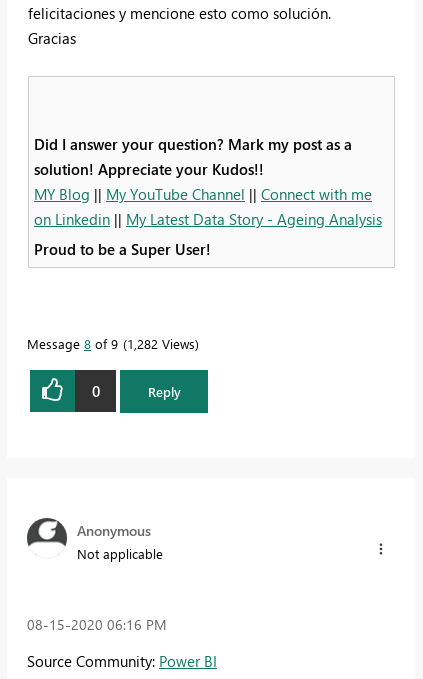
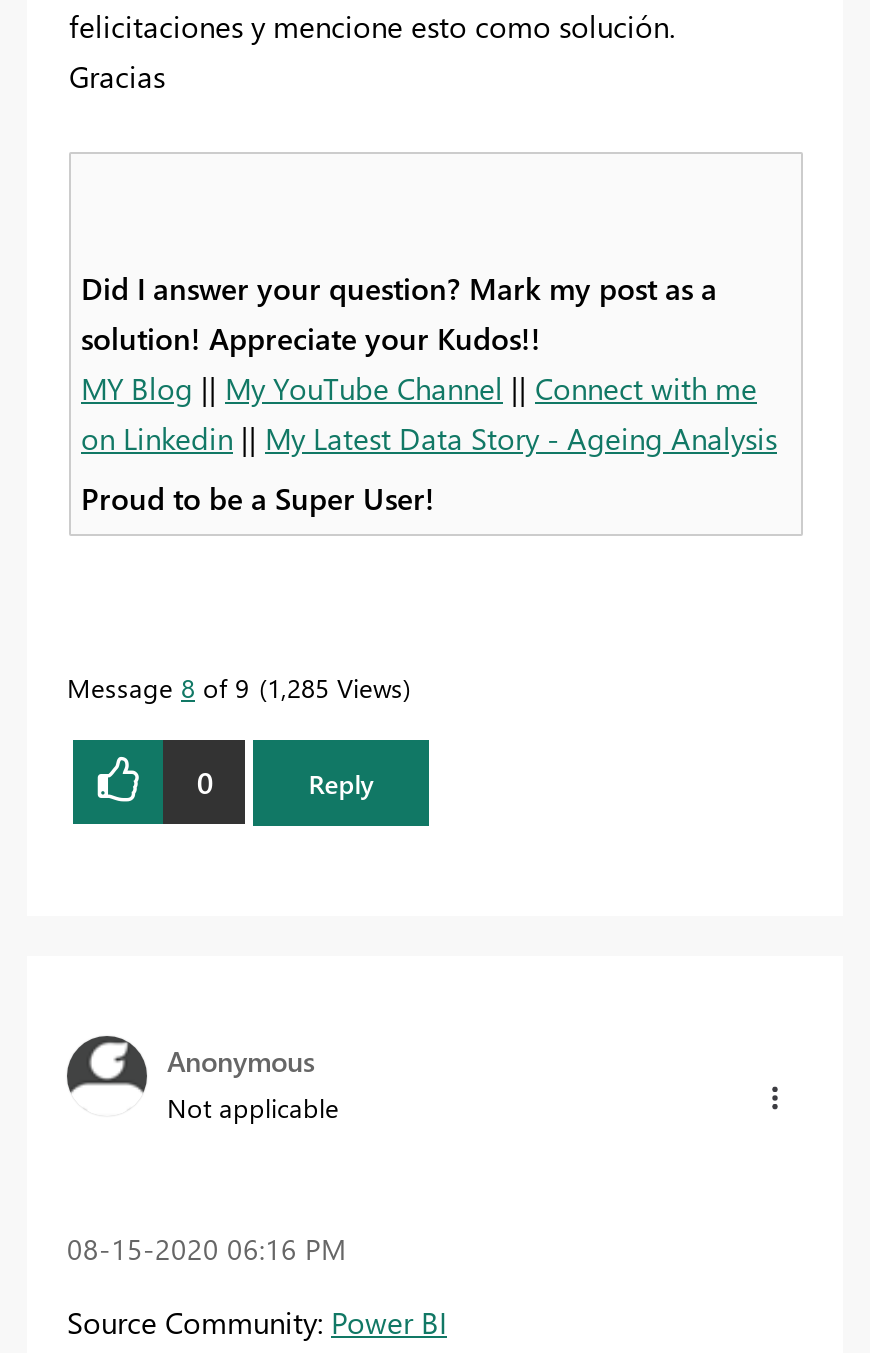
- Message 8 of 9 1,282 Views
+ Message 8 of 9 1,285 Views
